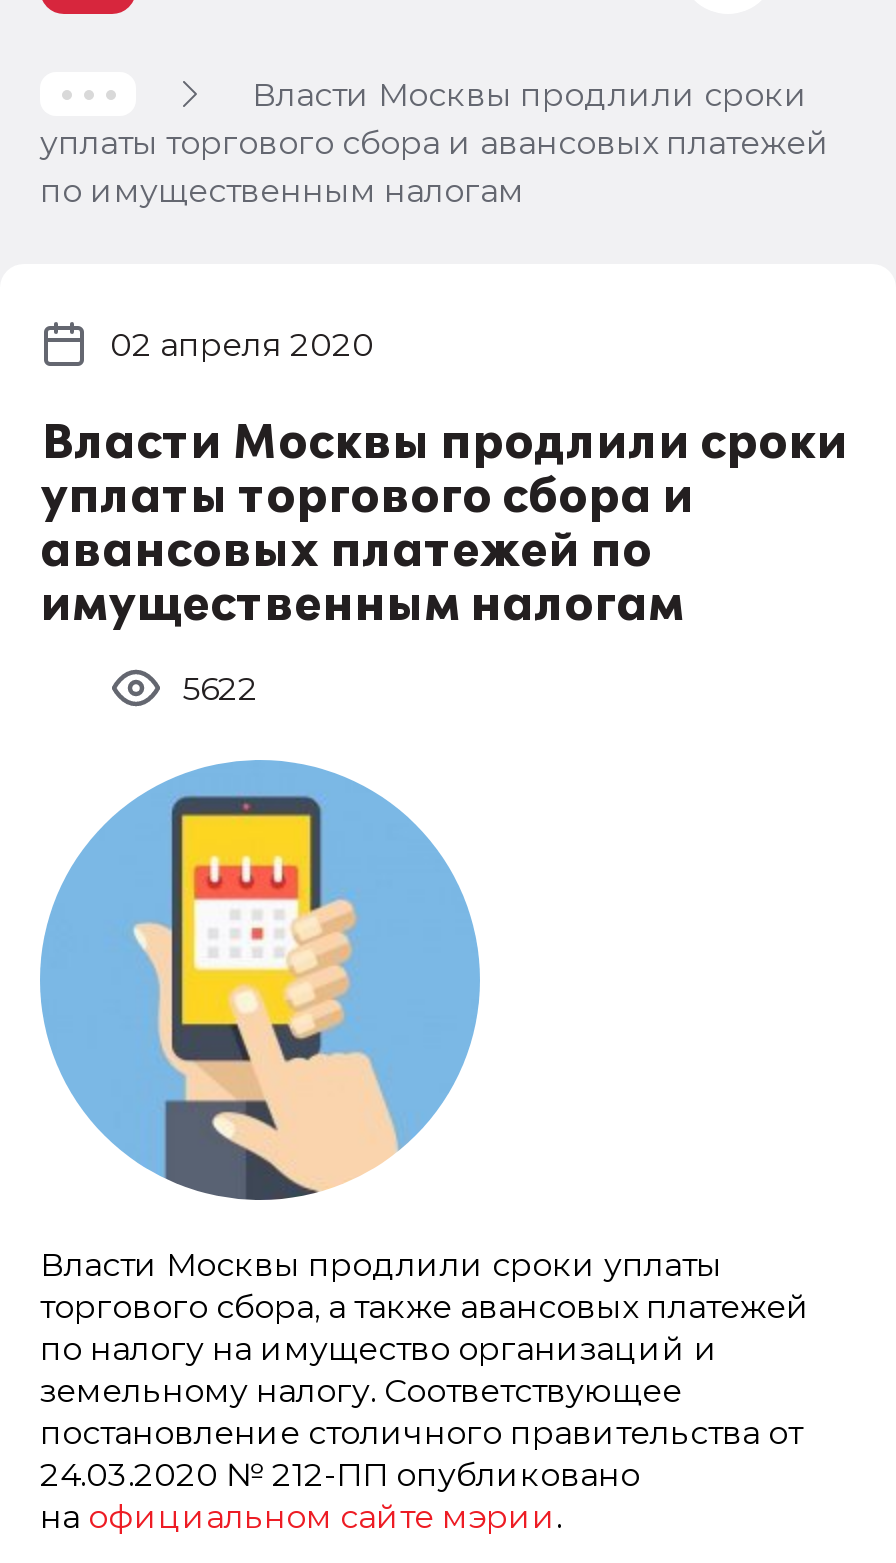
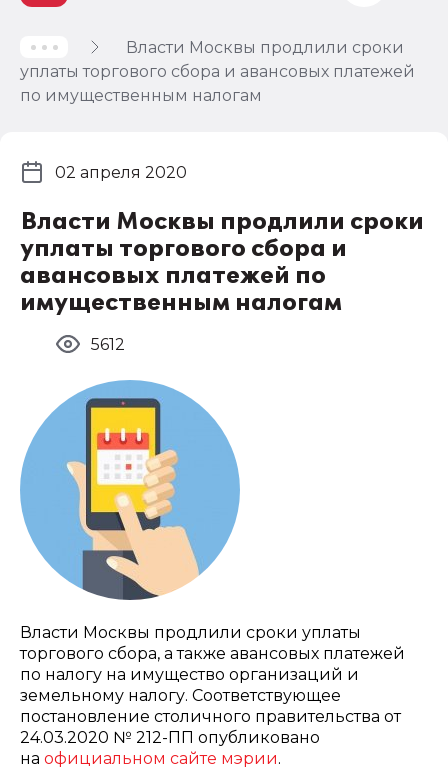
- 5622
+ 5612
